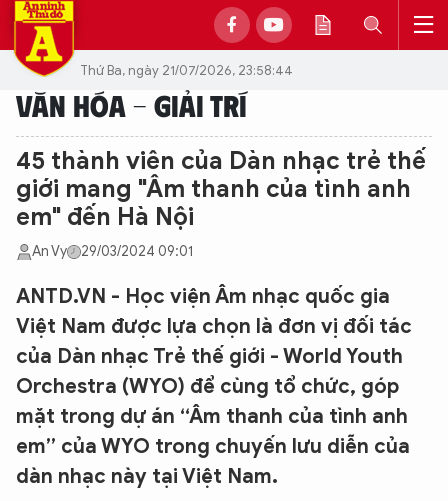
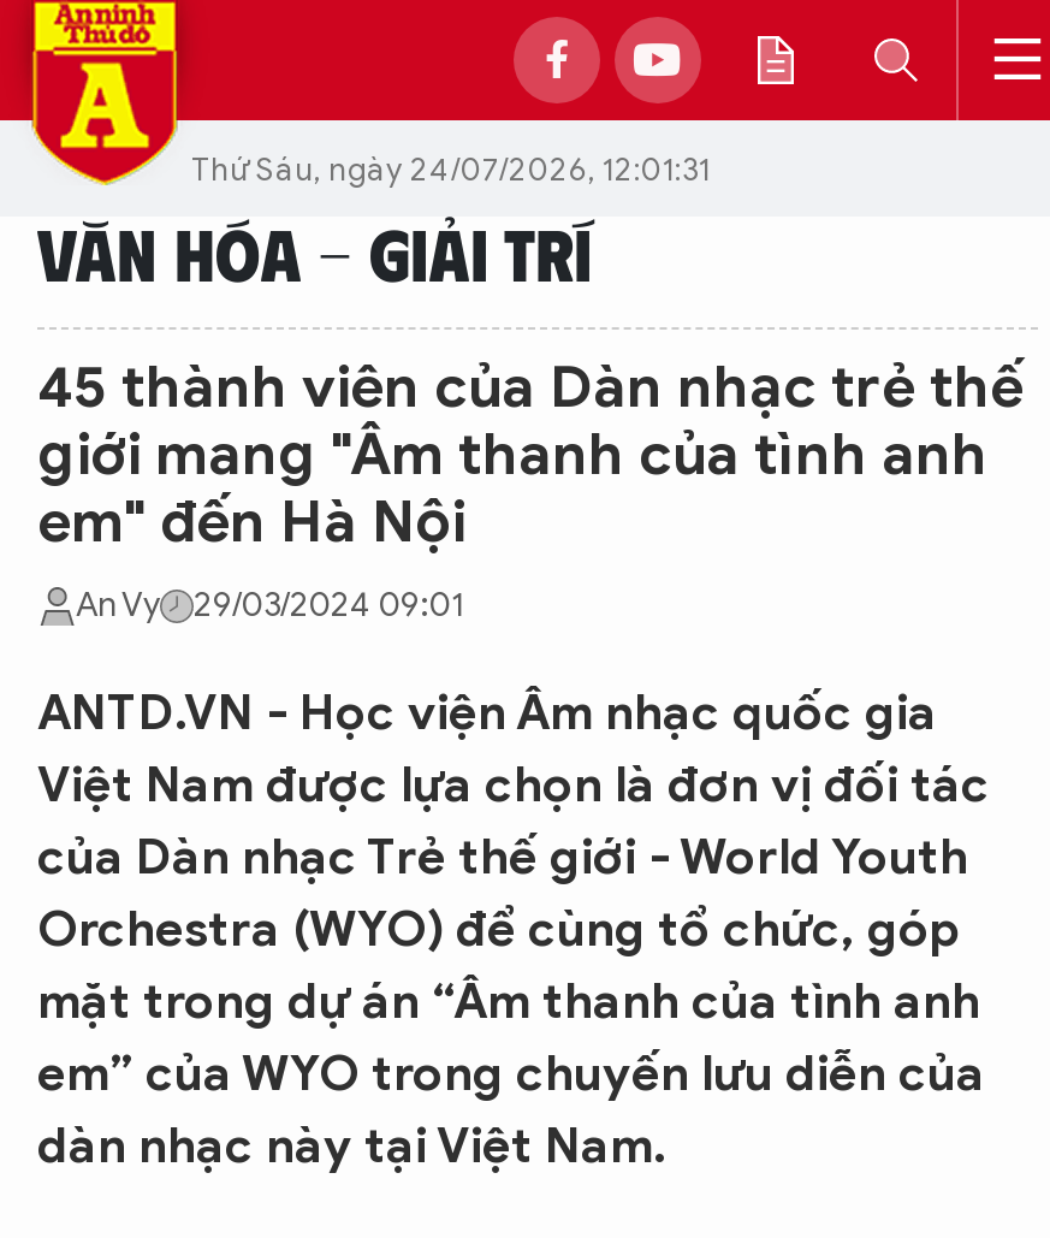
- Thứ Ba, ngày 21/07/2026, 23:58:44
+ Thứ Sáu, ngày 24/07/2026, 12:01:31
